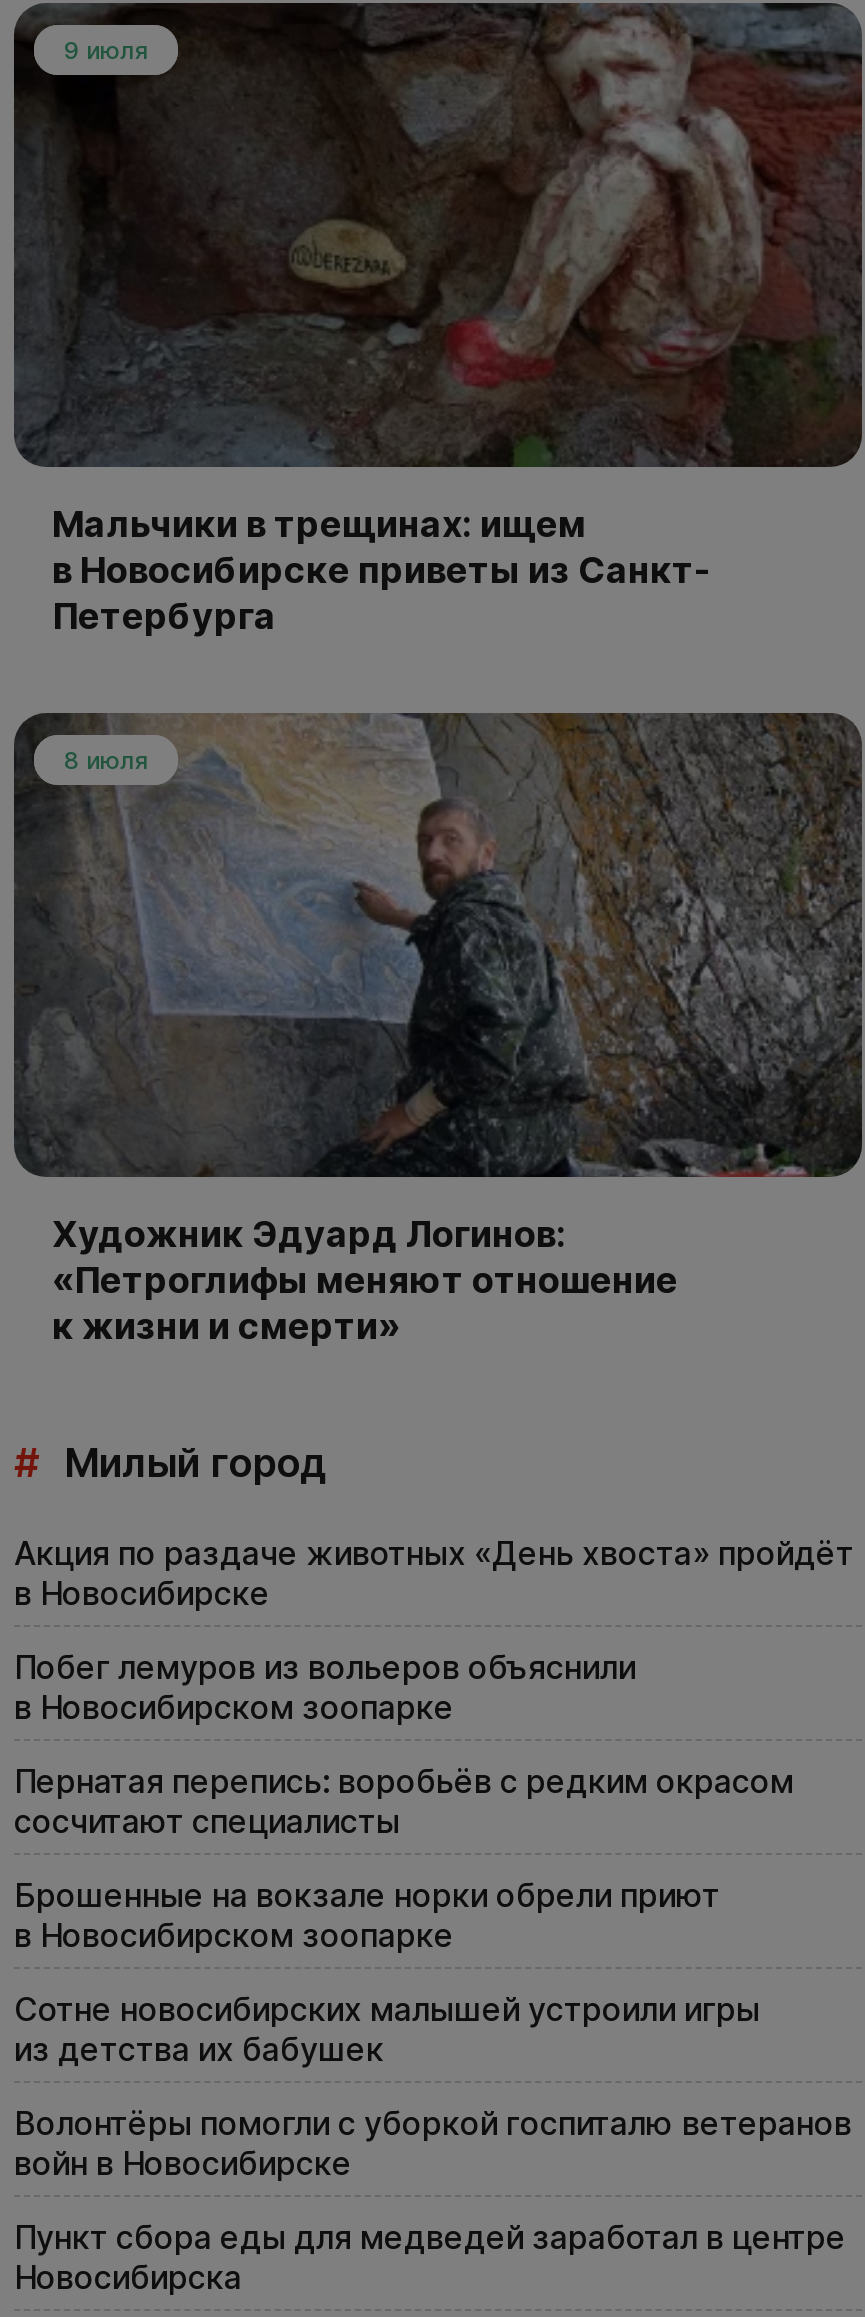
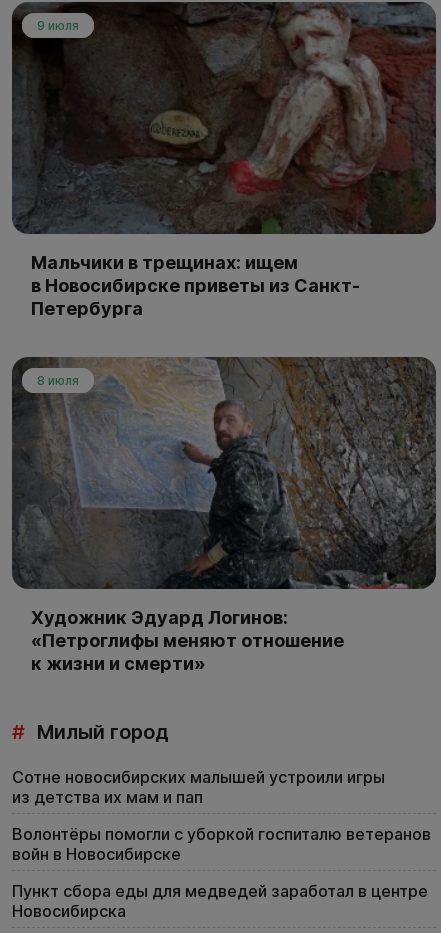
- Акция по раздаче животных «День хвоста» пройдёт
- в Новосибирске
- Побег лемуров из вольеров объяснили
- в Новосибирском зоопарке
- Пернатая перепись: воробьёв с редким окрасом
- сосчитают специалисты
- Брошенные на вокзале норки обрели приют
- в Новосибирском зоопарке

- из детства их бабушек
+ из детства их мам и пап
